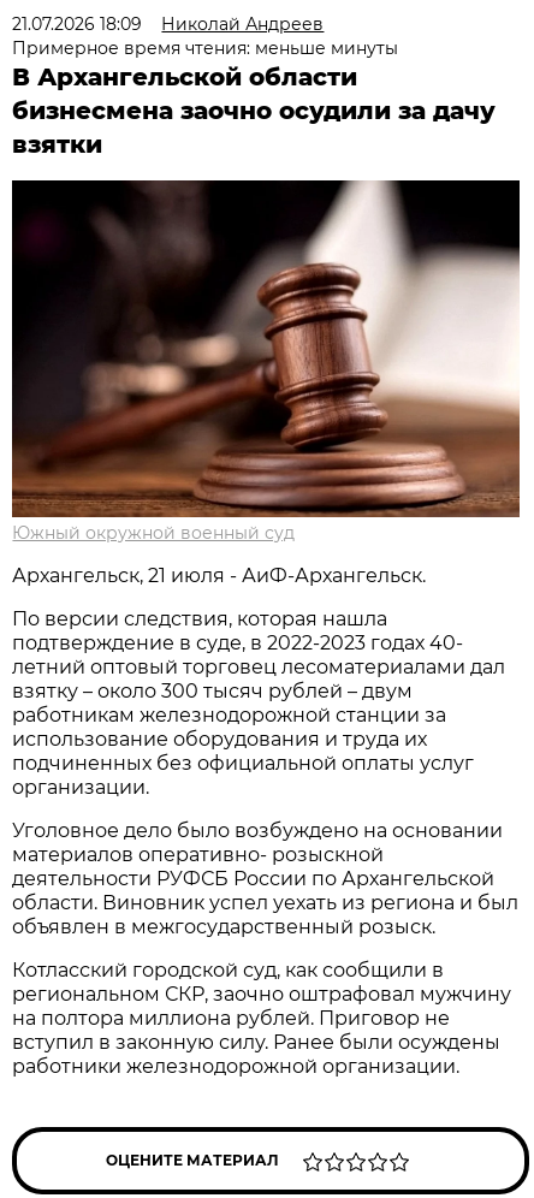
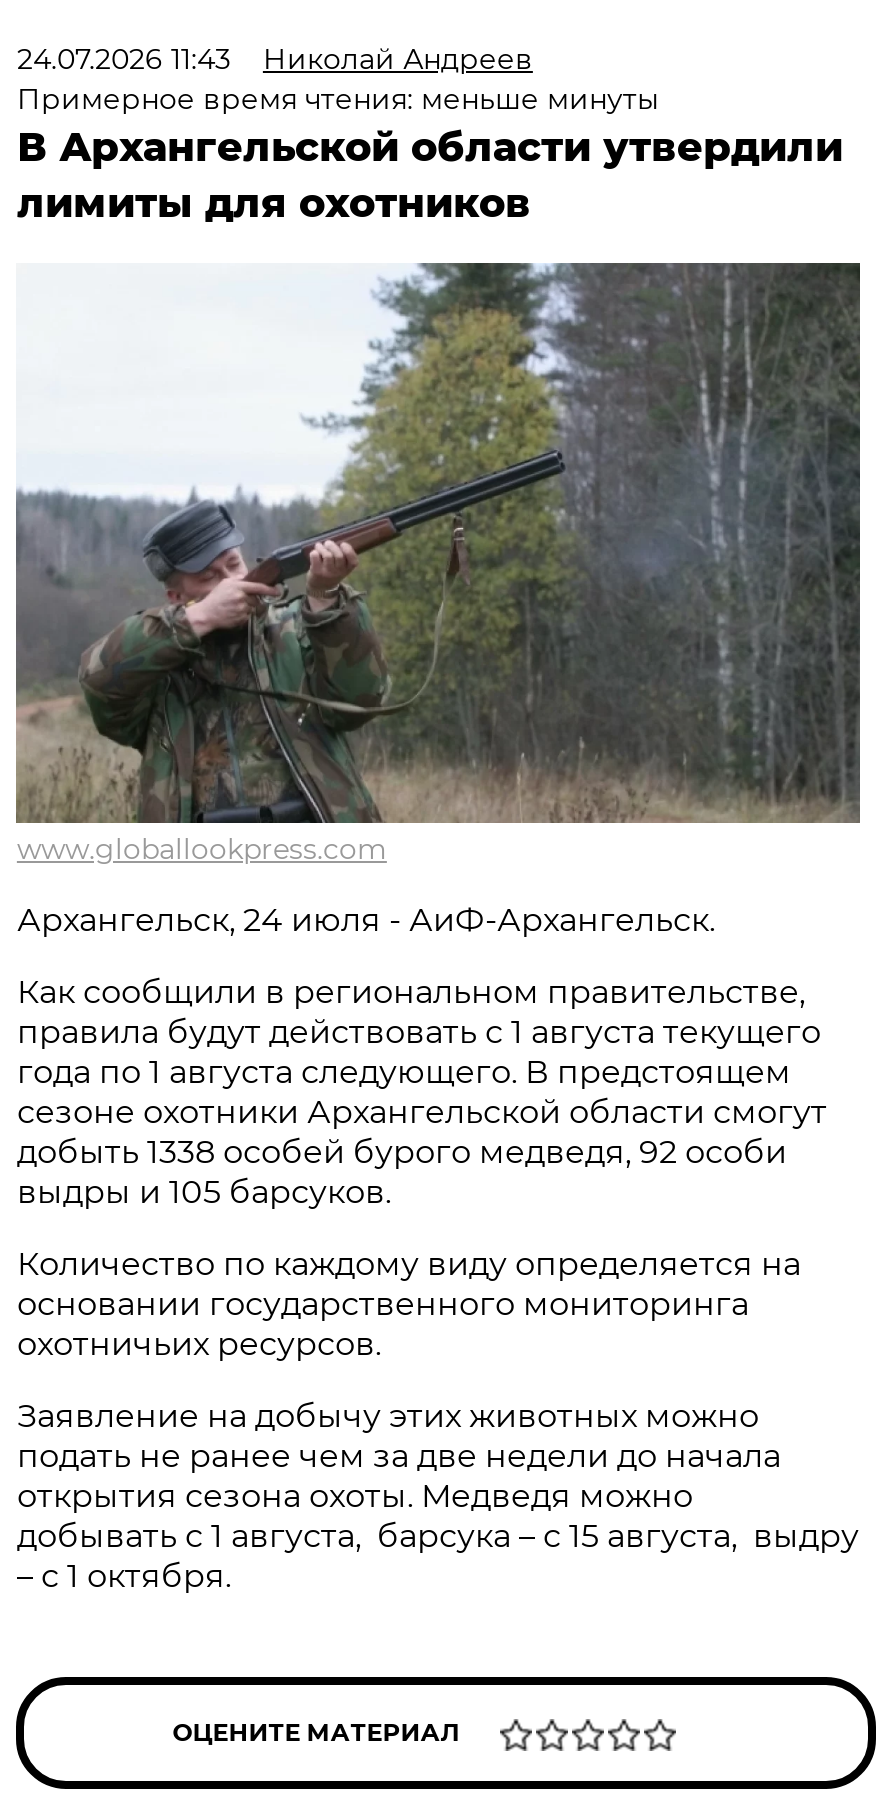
- 21.07.2026 18:09 Николай Андреев
+ 24.07.2026 11:43 Николай Андреев

- В Архангельской области
- бизнесмена заочно осудили за дачу
- взятки
+ В Архангельской области утвердили
+ лимиты для охотников

- [image]
- Южный окружной военный суд
+ [image]
+ www.globallookpress.com

- Архангельск, 21 июля - АиФ-Архангельск.
+ Архангельск, 24 июля - АиФ-Архангельск.

- По версии следствия, которая нашла
- подтверждение в суде, в 2022-2023 годах 40-
- летний оптовый торговец лесоматериалами дал
- взятку – около 300 тысяч рублей – двум
- работникам железнодорожной станции за
- использование оборудования и труда их
- подчиненных без официальной оплаты услуг
- организации.
+ Как сообщили в региональном правительстве,
+ правила будут действовать с 1 августа текущего
+ года по 1 августа следующего. В предстоящем
+ сезоне охотники Архангельской области смогут
+ добыть 1338 особей бурого медведя, 92 особи
+ выдры и 105 барсуков.

- Уголовное дело было возбуждено на основании
- материалов оперативно- розыскной
- деятельности РУФСБ России по Архангельской
- области. Виновник успел уехать из региона и был
- объявлен в межгосударственный розыск.
+ Количество по каждому виду определяется на
+ основании государственного мониторинга
+ охотничьих ресурсов.

- Котласский городской суд, как сообщили в
- региональном СКР, заочно оштрафовал мужчину
- на полтора миллиона рублей. Приговор не
- вступил в законную силу. Ранее были осуждены
- работники железнодорожной организации.
+ Заявление на добычу этих животных можно
+ подать не ранее чем за две недели до начала
+ открытия сезона охоты. Медведя можно
+ добывать с 1 августа, барсука – с 15 августа, выдру
+ – с 1 октября.
